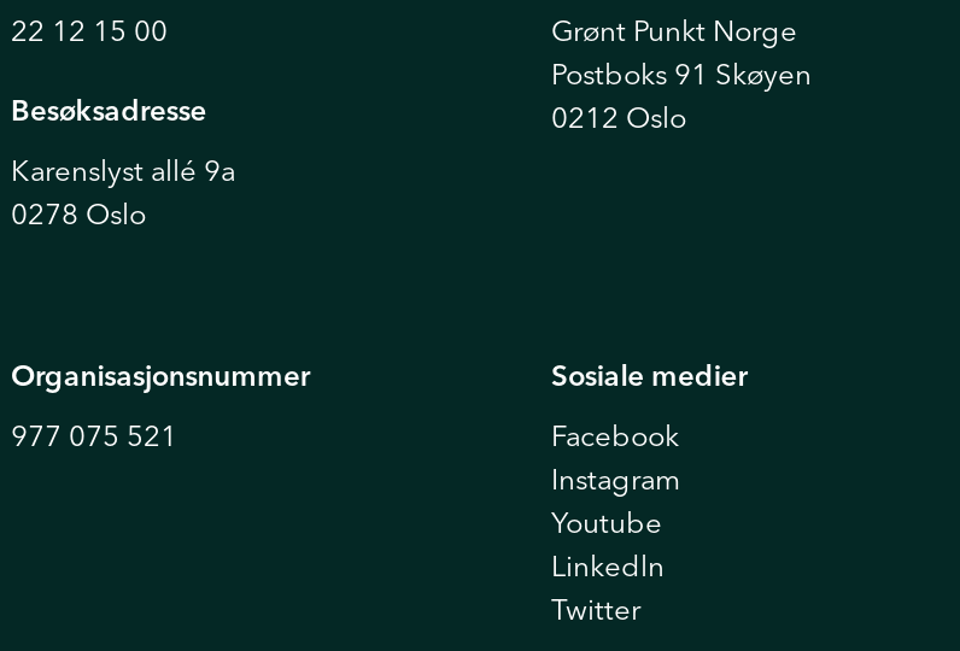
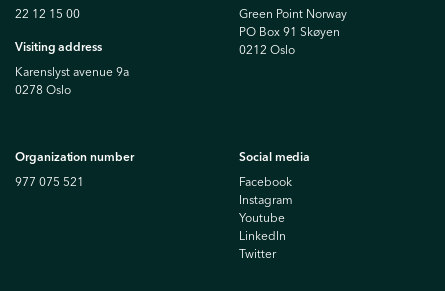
- Grønt Punkt Norge
- Postboks 91 Skøyen
+ Green Point Norway
+ PO Box 91 Skøyen

- Besøksadresse
+ Visiting address

- Karenslyst allé 9a
+ Karenslyst avenue 9a

- Organisasjonsnummer
+ Organization number

- Sosiale medier
+ Social media
